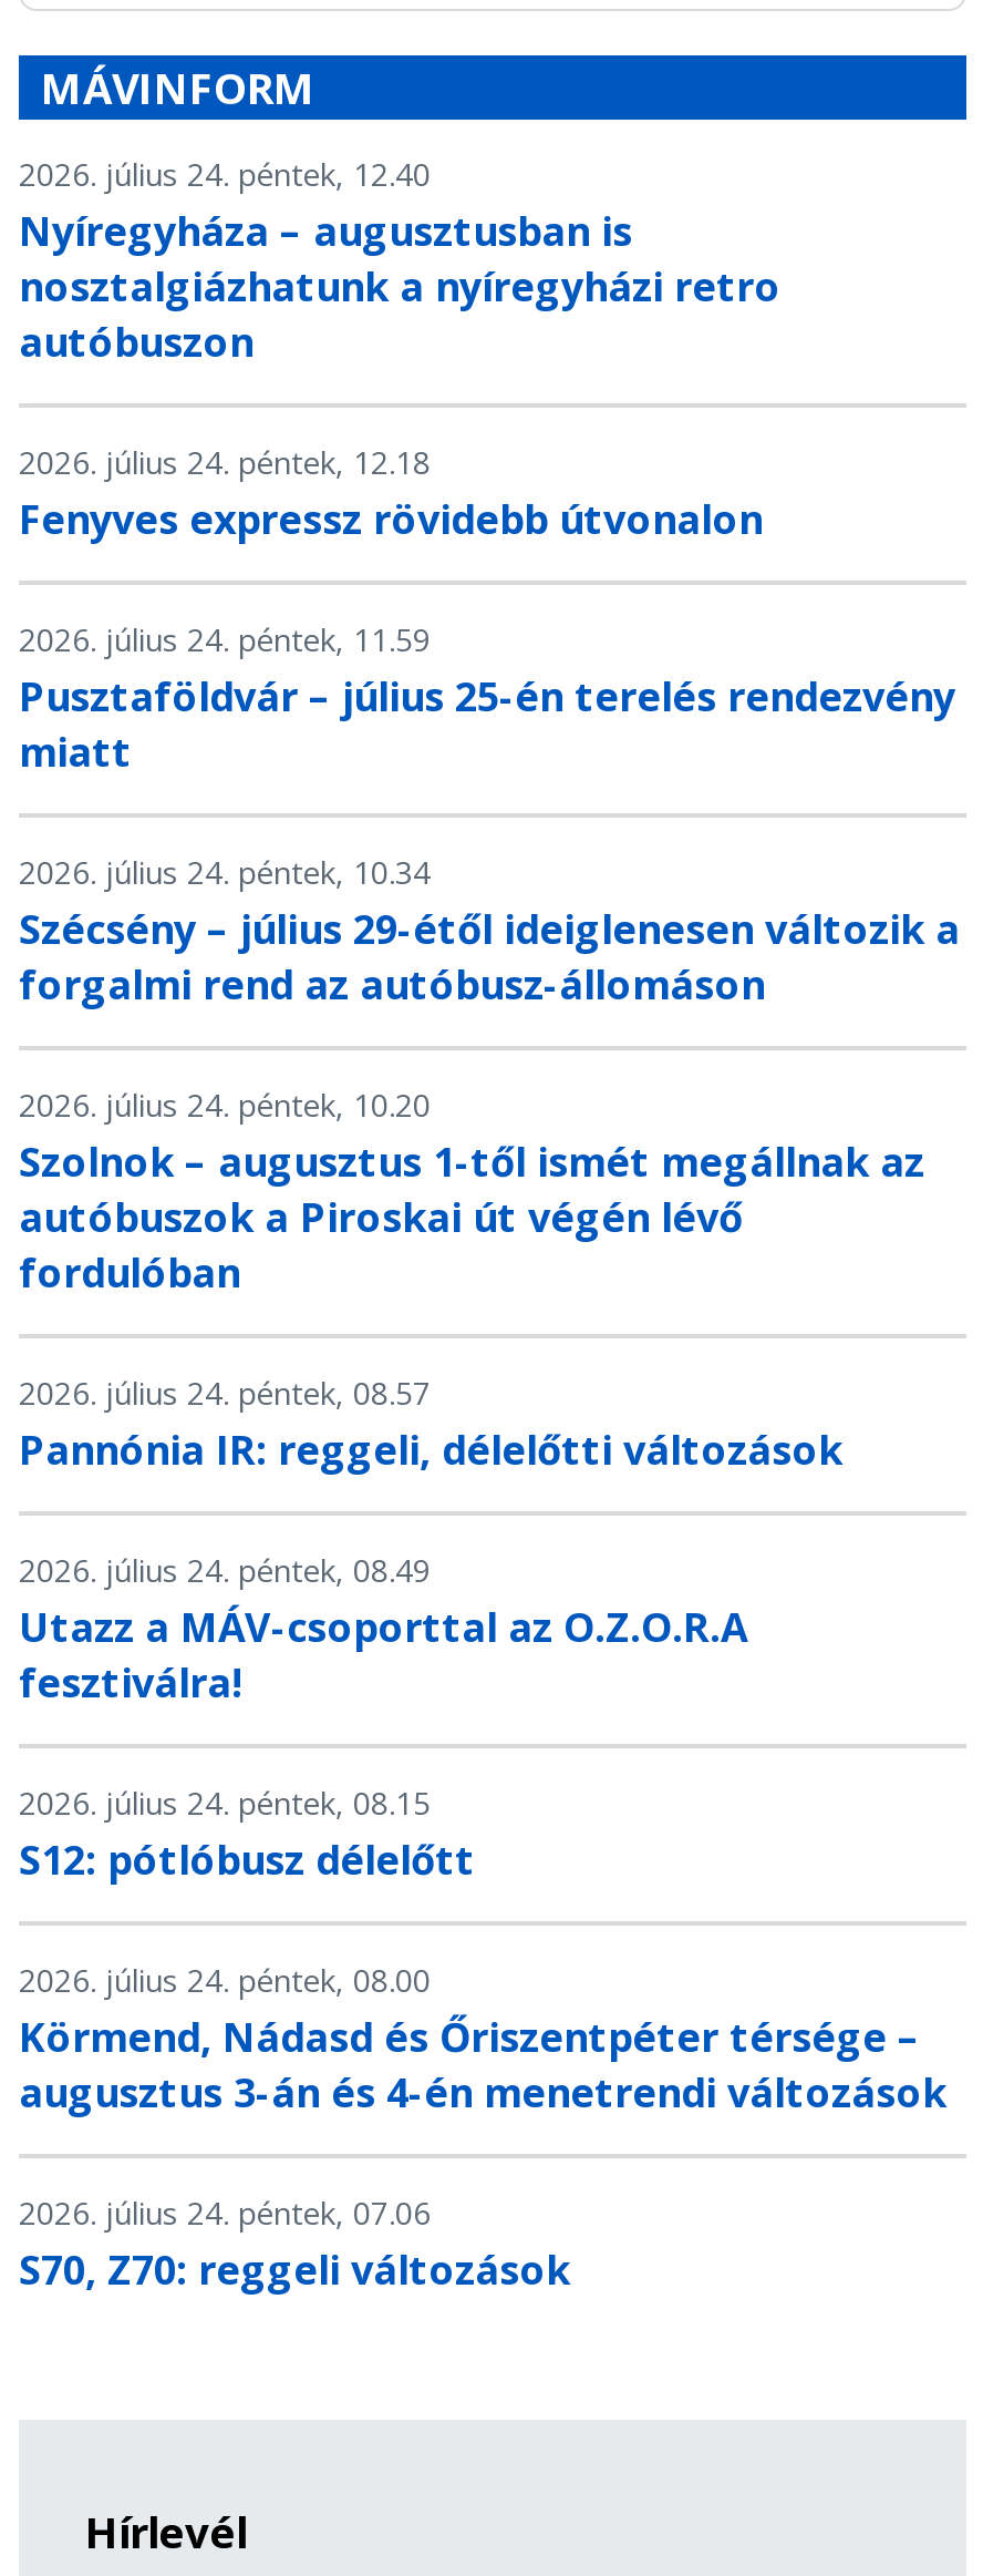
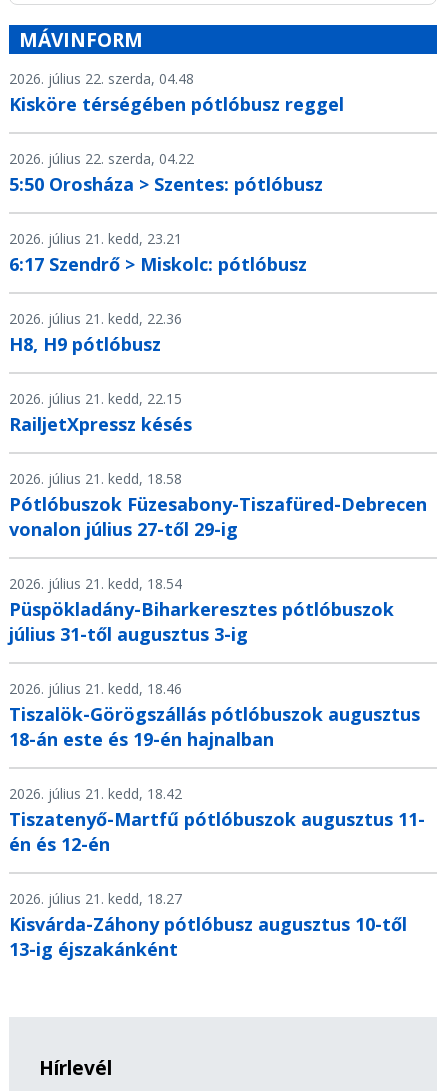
- 2026. július 24. péntek, 12.40
- Nyíregyháza – augusztusban is
- nosztalgiázhatunk a nyíregyházi retro
- autóbuszon
+ 2026. július 22. szerda, 04.48
+ Kisköre térségében pótlóbusz reggel

- 2026. július 24. péntek, 12.18
- Fenyves expressz rövidebb útvonalon
+ 2026. július 22. szerda, 04.22
+ 5:50 Orosháza > Szentes: pótlóbusz

- 2026. július 24. péntek, 11.59
- Pusztaföldvár – július 25-én terelés rendezvény
- miatt
+ 2026. július 21. kedd, 23.21
+ 6:17 Szendrő > Miskolc: pótlóbusz

- 2026. július 24. péntek, 10.34
- Szécsény – július 29-étől ideiglenesen változik a
- forgalmi rend az autóbusz-állomáson
+ 2026. július 21. kedd, 22.36
+ H8, H9 pótlóbusz

- 2026. július 24. péntek, 10.20
- Szolnok – augusztus 1-től ismét megállnak az
- autóbuszok a Piroskai út végén lévő
- fordulóban
+ 2026. július 21. kedd, 22.15
+ RailjetXpressz késés

- 2026. július 24. péntek, 08.57
- Pannónia IR: reggeli, délelőtti változások
+ 2026. július 21. kedd, 18.58
+ Pótlóbuszok Füzesabony-Tiszafüred-Debrecen
+ vonalon július 27-től 29-ig

- 2026. július 24. péntek, 08.49
- Utazz a MÁV-csoporttal az O.Z.O.R.A
- fesztiválra!
+ 2026. július 21. kedd, 18.54
+ Püspökladány-Biharkeresztes pótlóbuszok
+ július 31-től augusztus 3-ig

- 2026. július 24. péntek, 08.15
- S12: pótlóbusz délelőtt
+ 2026. július 21. kedd, 18.46
+ Tiszalök-Görögszállás pótlóbuszok augusztus
+ 18-án este és 19-én hajnalban

- 2026. július 24. péntek, 08.00
- Körmend, Nádasd és Őriszentpéter térsége –
- augusztus 3-án és 4-én menetrendi változások
+ 2026. július 21. kedd, 18.42
+ Tiszatenyő-Martfű pótlóbuszok augusztus 11-
+ én és 12-én

- 2026. július 24. péntek, 07.06
- S70, Z70: reggeli változások
+ 2026. július 21. kedd, 18.27
+ Kisvárda-Záhony pótlóbusz augusztus 10-től
+ 13-ig éjszakánként
